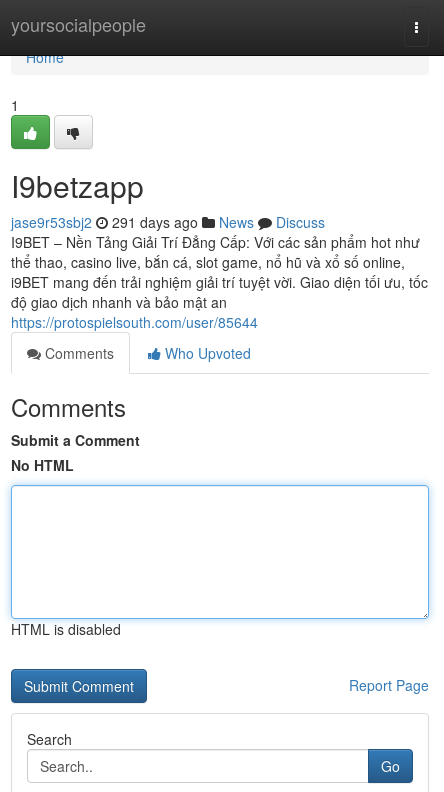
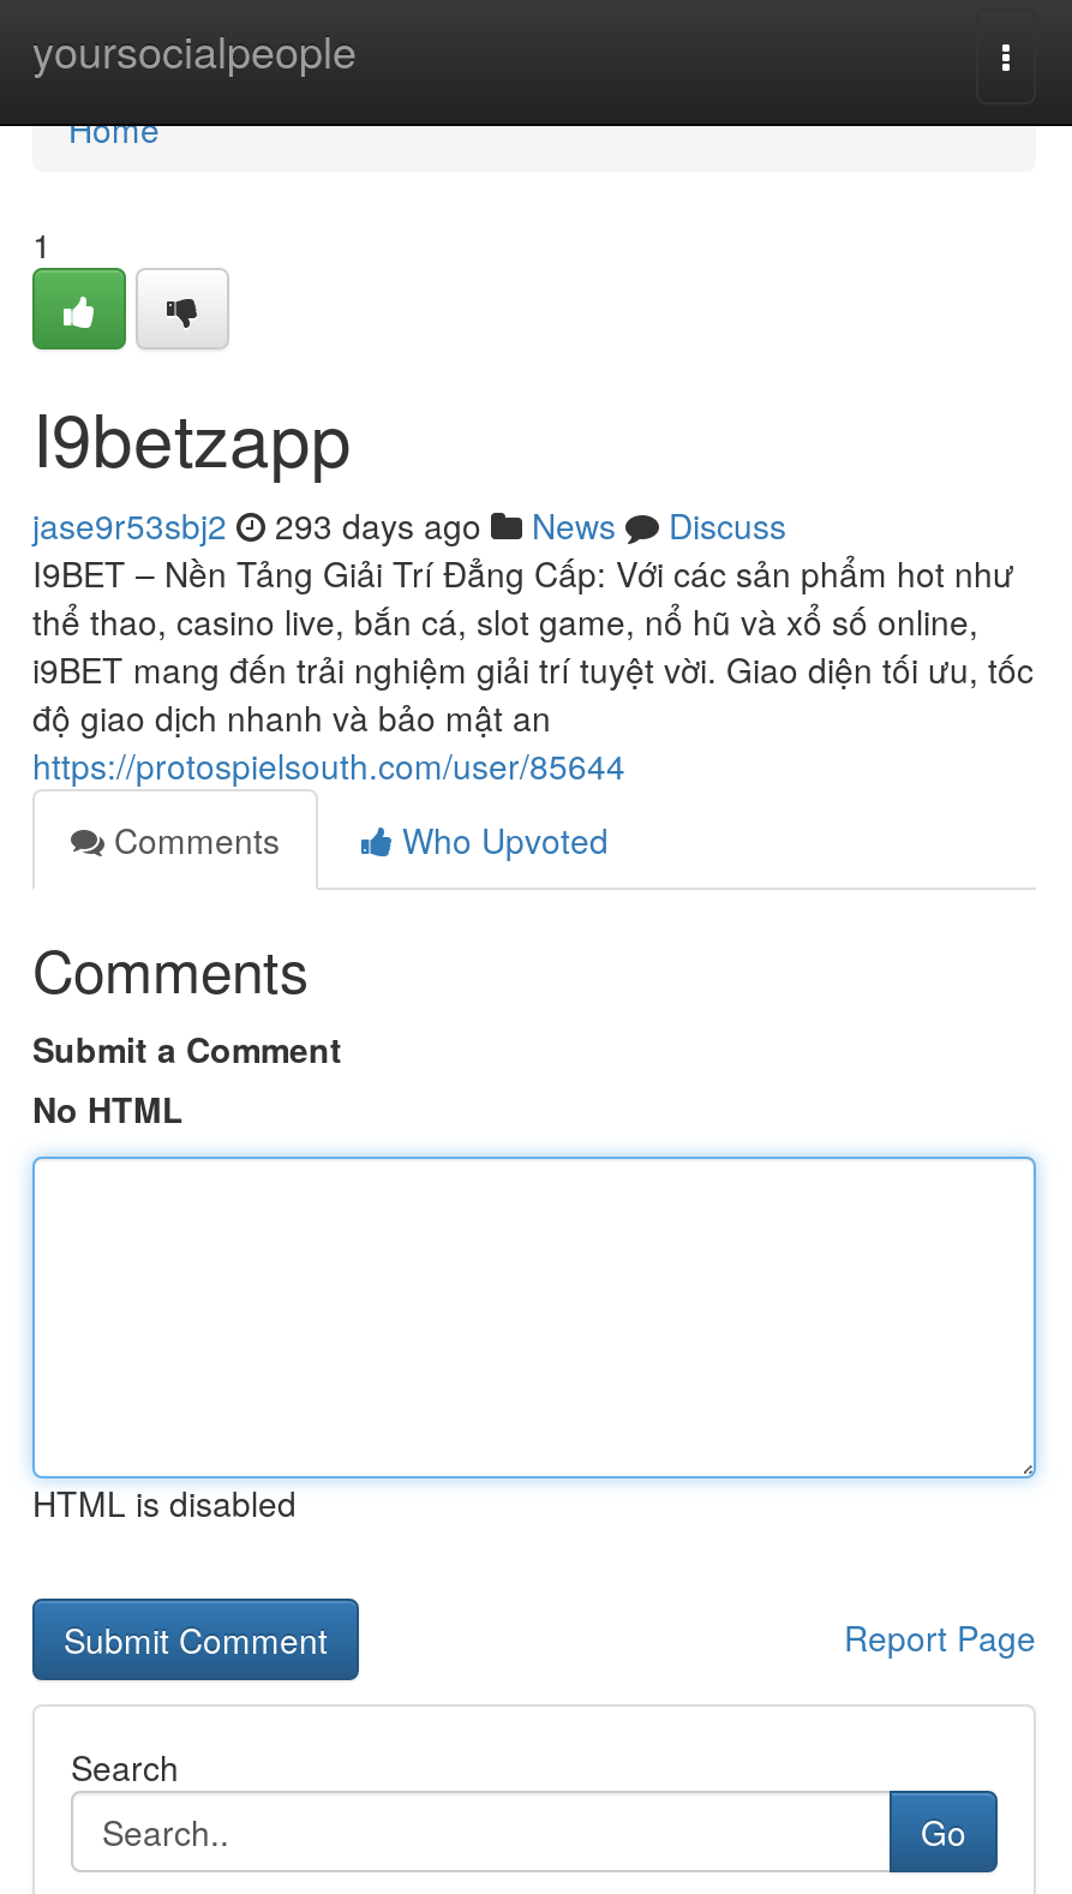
- jase9r53sbj2 291 days ago News Discuss
+ jase9r53sbj2 293 days ago News Discuss
